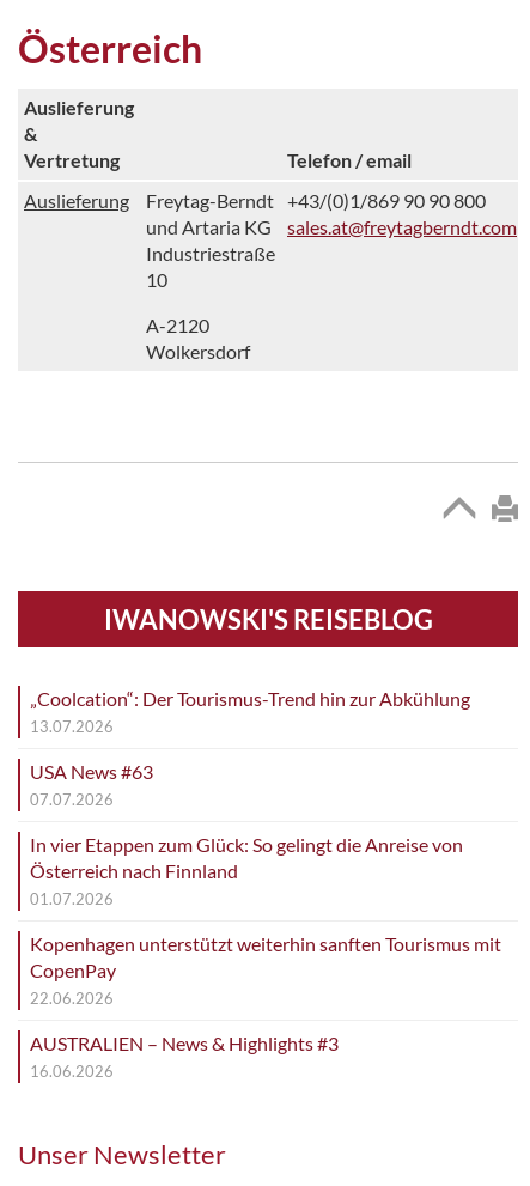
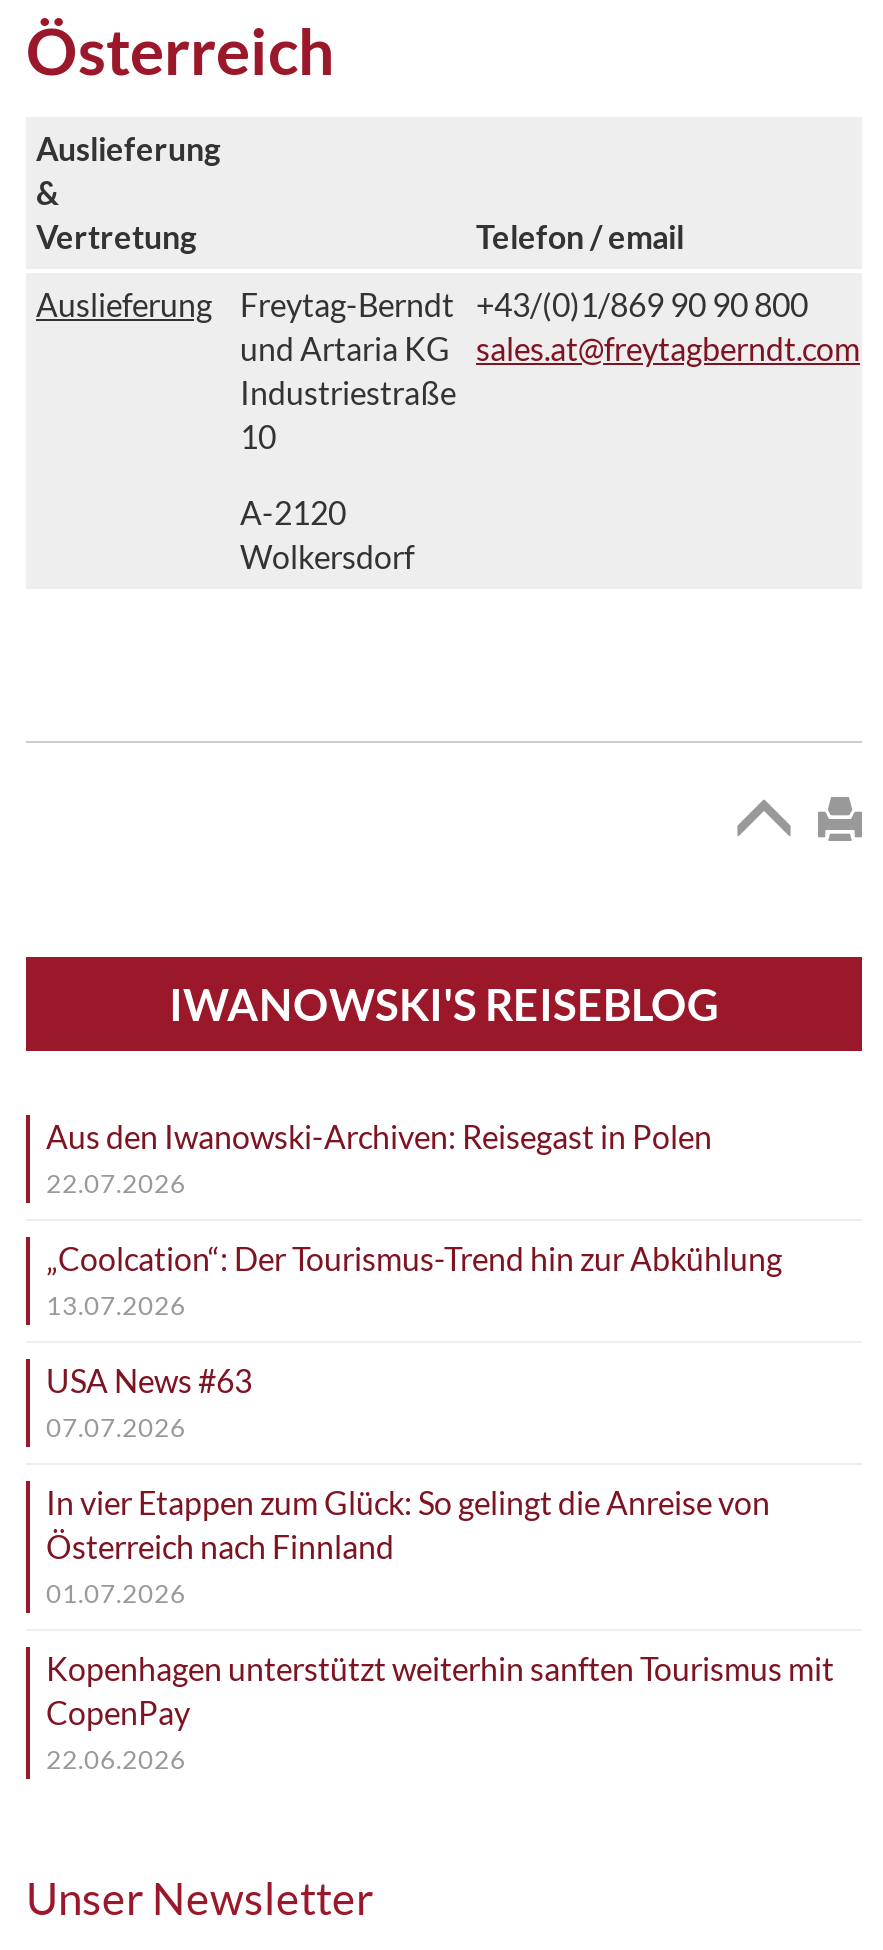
+ Aus den Iwanowski-Archiven: Reisegast in Polen
+ 22.07.2026

moved down: „Coolcation“: Der Tourismus-Trend hin zur Abkühlung | 13.07.2026 | USA News #63 | ... | CopenPay | 22.06.2026

- AUSTRALIEN – News & Highlights #3
- 16.06.2026
